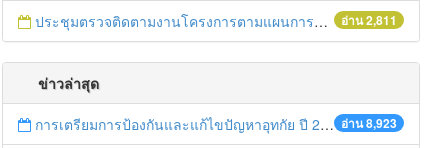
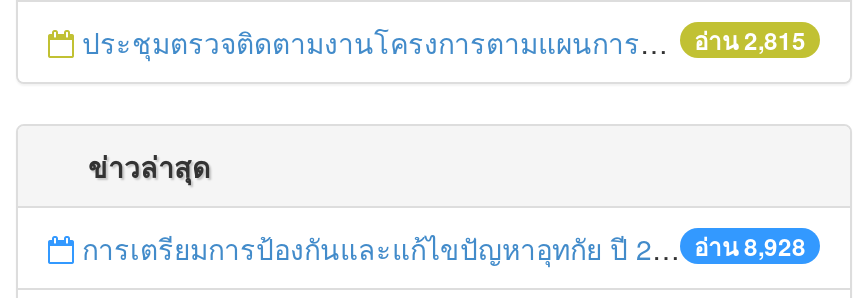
- อ่าน 2,811
+ อ่าน 2,815

- อ่าน 8,923
+ อ่าน 8,928
